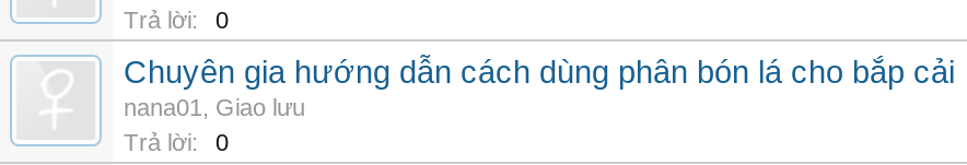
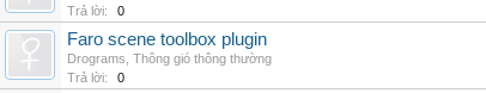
- Chuyên gia hướng dẫn cách dùng phân bón lá cho bắp cải
- nana01, Giao lưu
+ Faro scene toolbox plugin
+ Drograms, Thông gió thông thường
